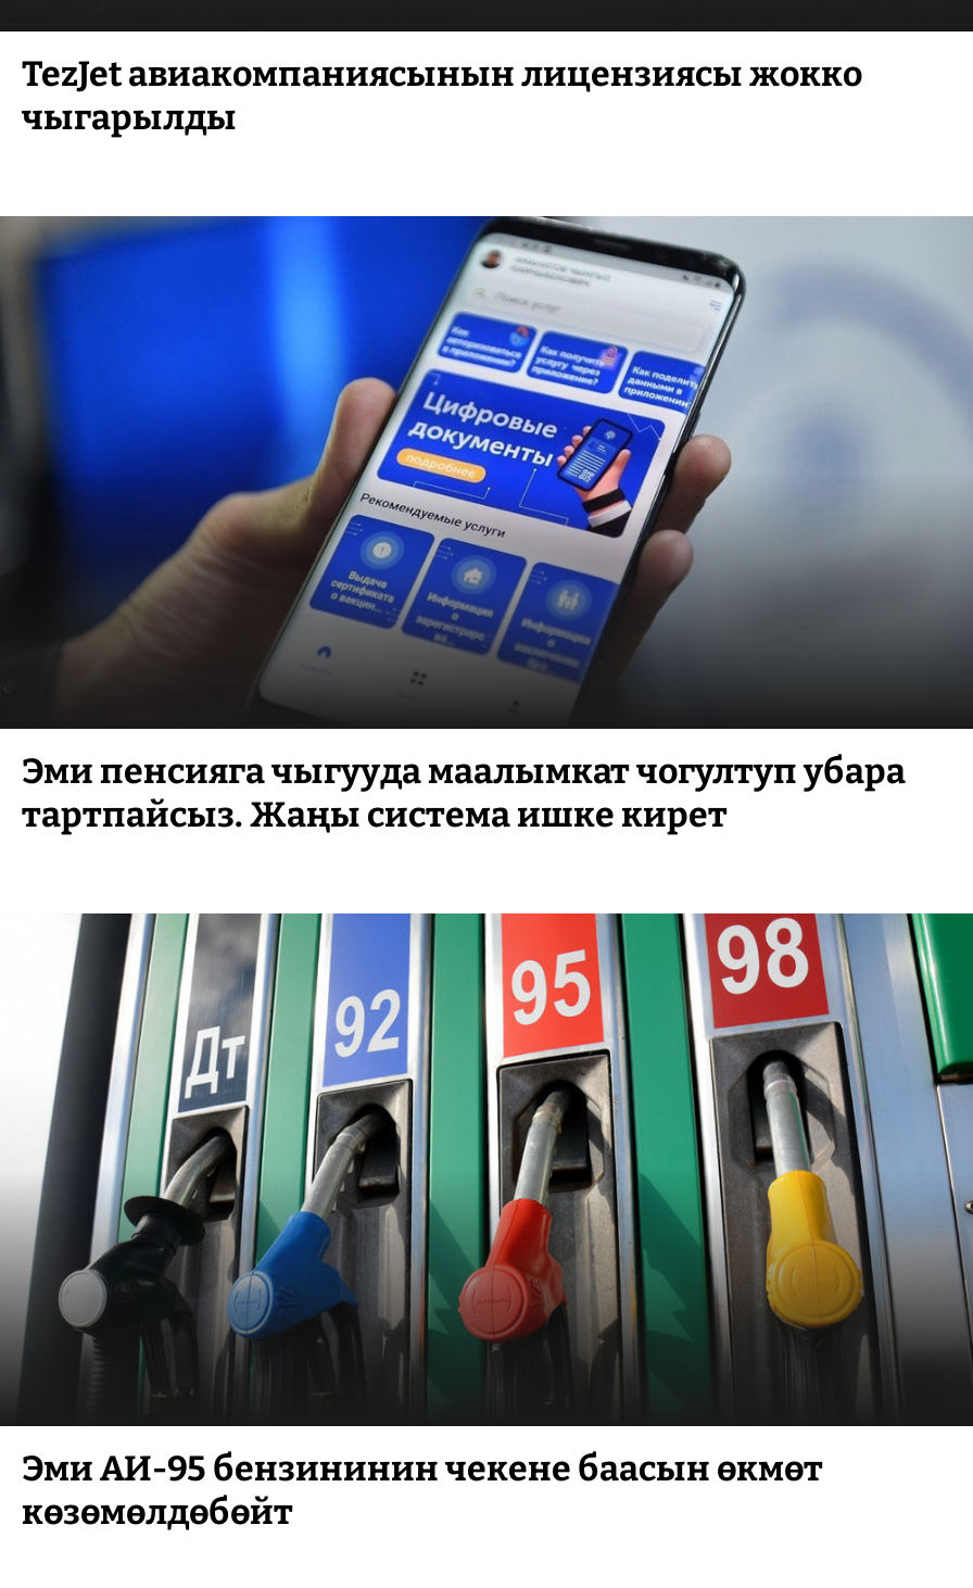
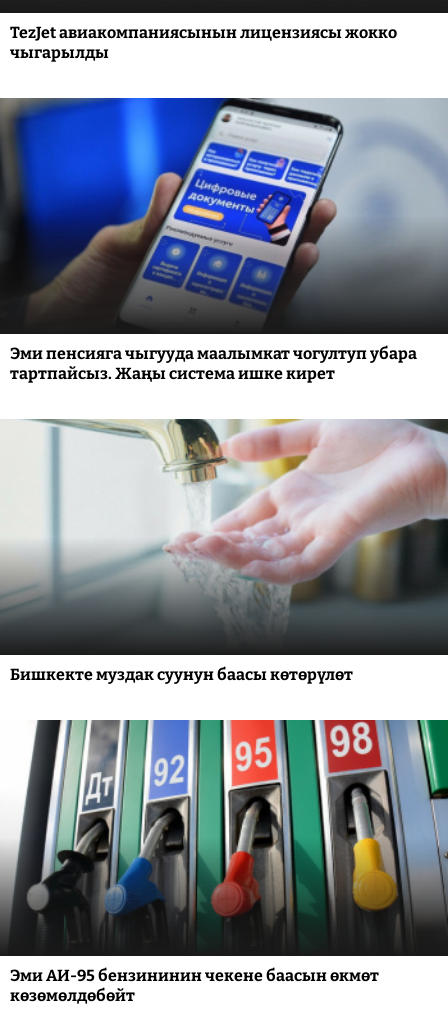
+ [image]
+ Бишкекте муздак суунун баасы көтөрүлөт
